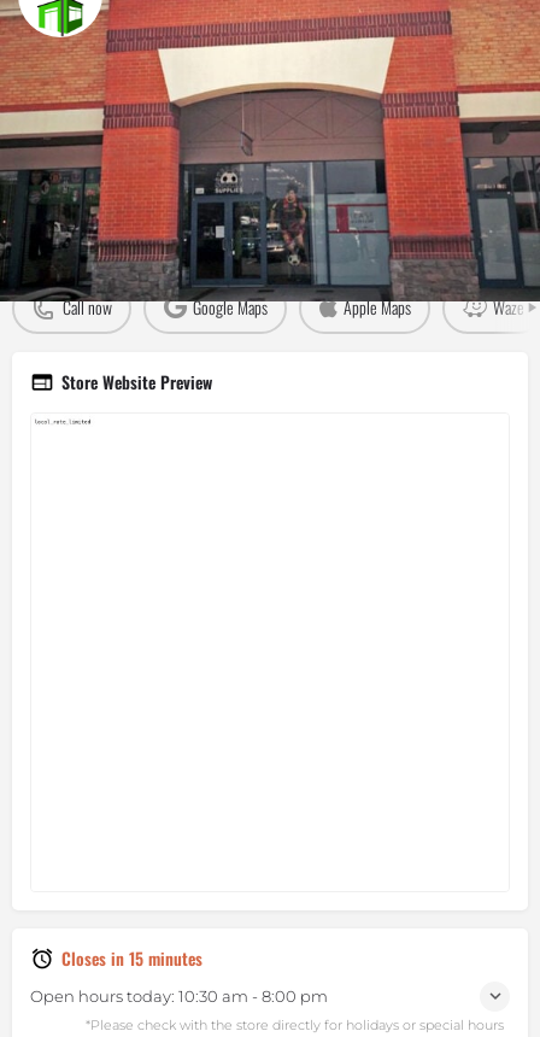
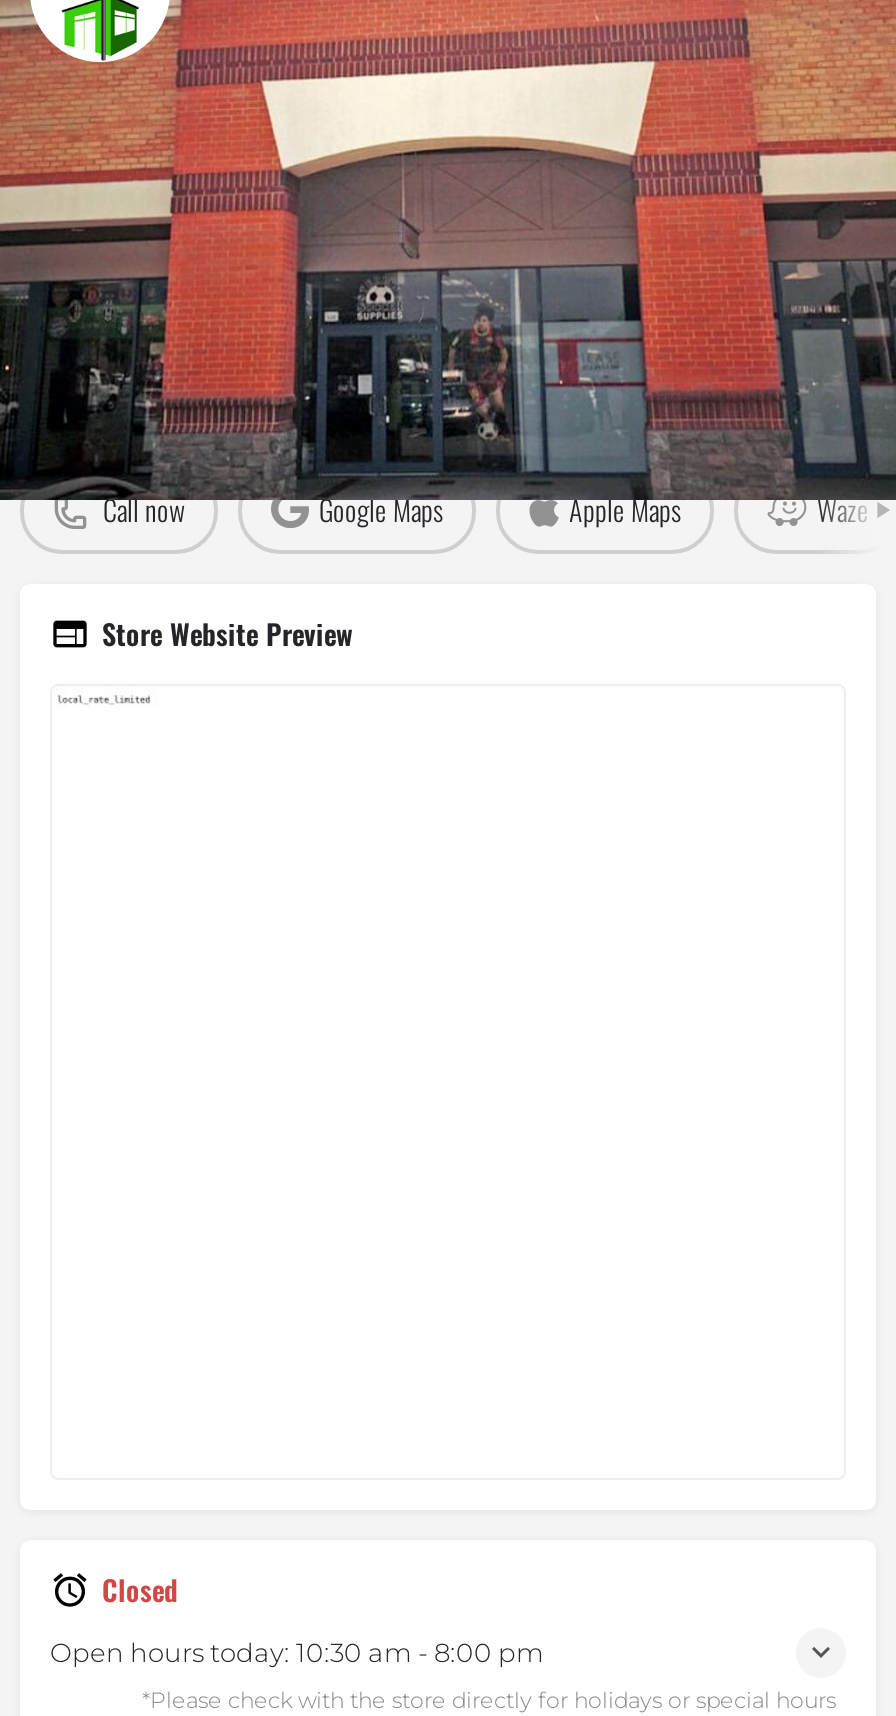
- Closes in 15 minutes
+ Closed
